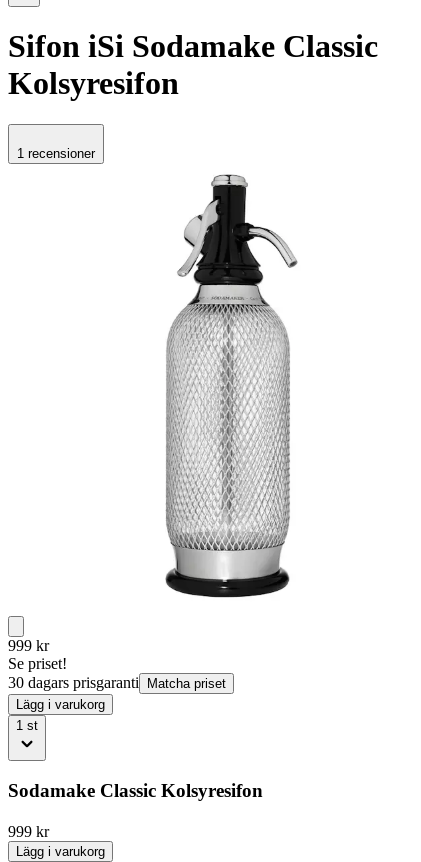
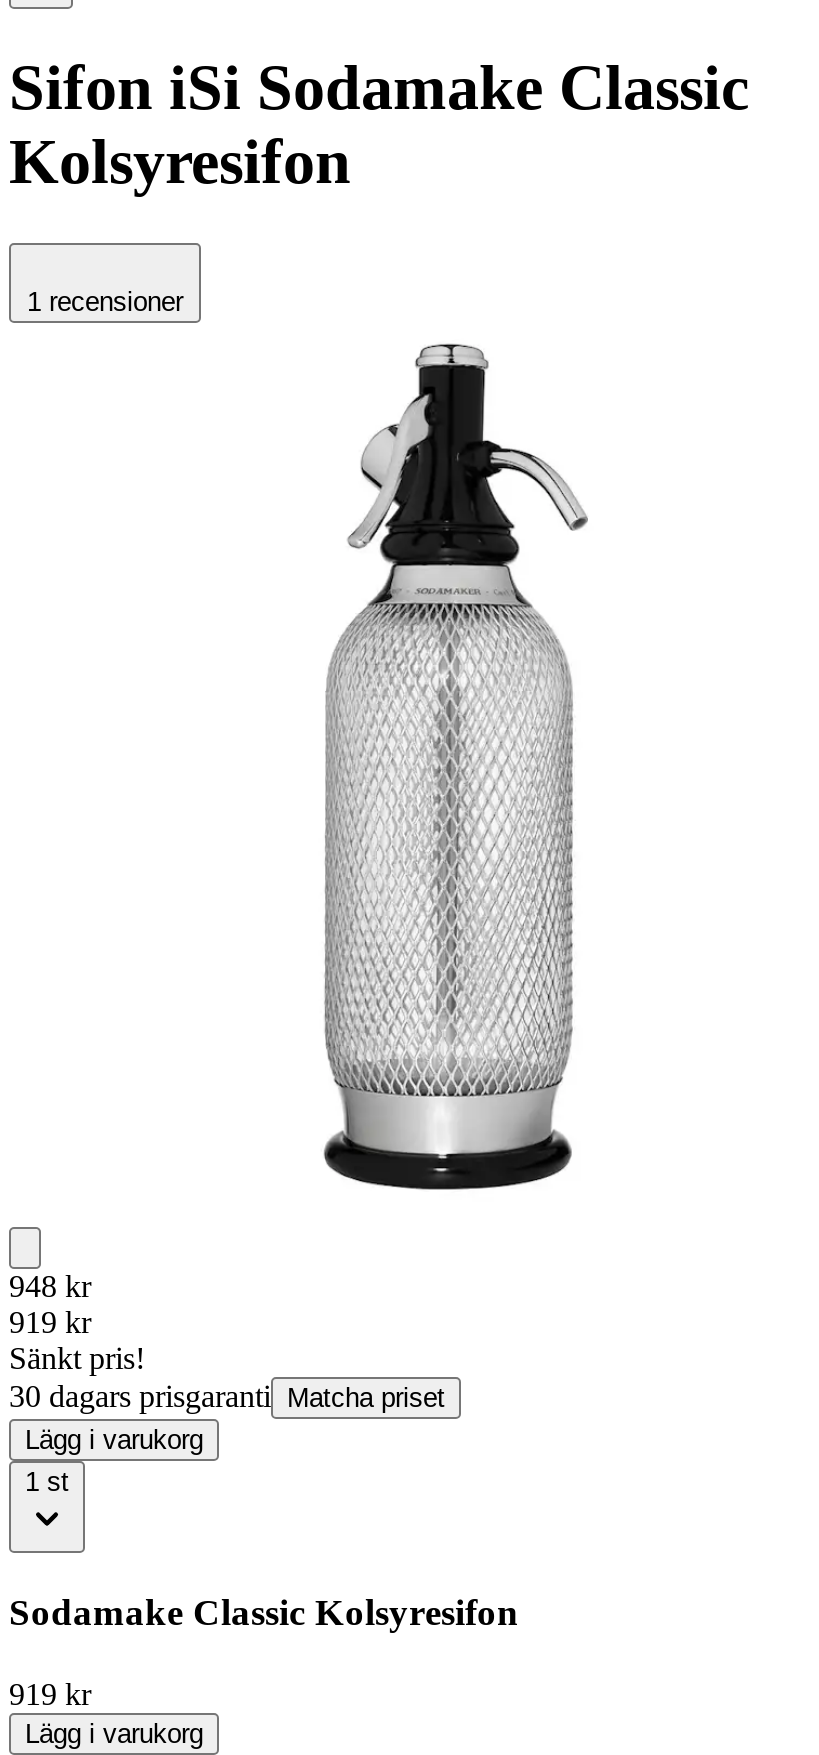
- 999 kr
- Se priset!
+ 948 kr
+ 919 kr
+ Sänkt pris!

- 999 kr
+ 919 kr
